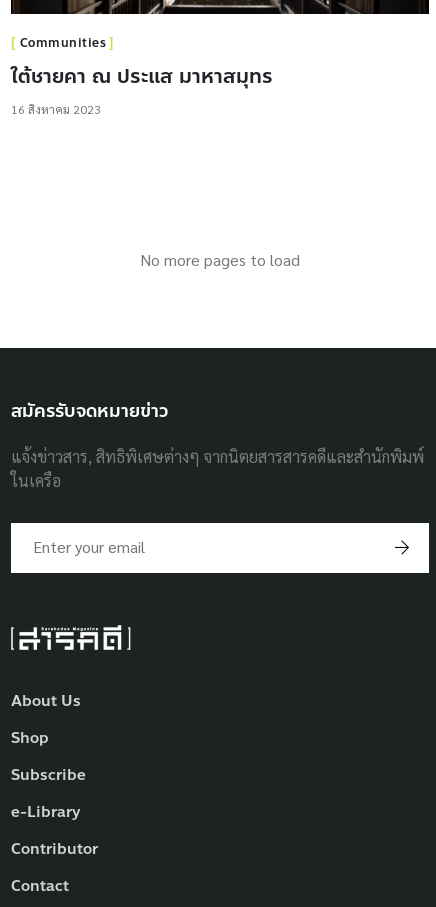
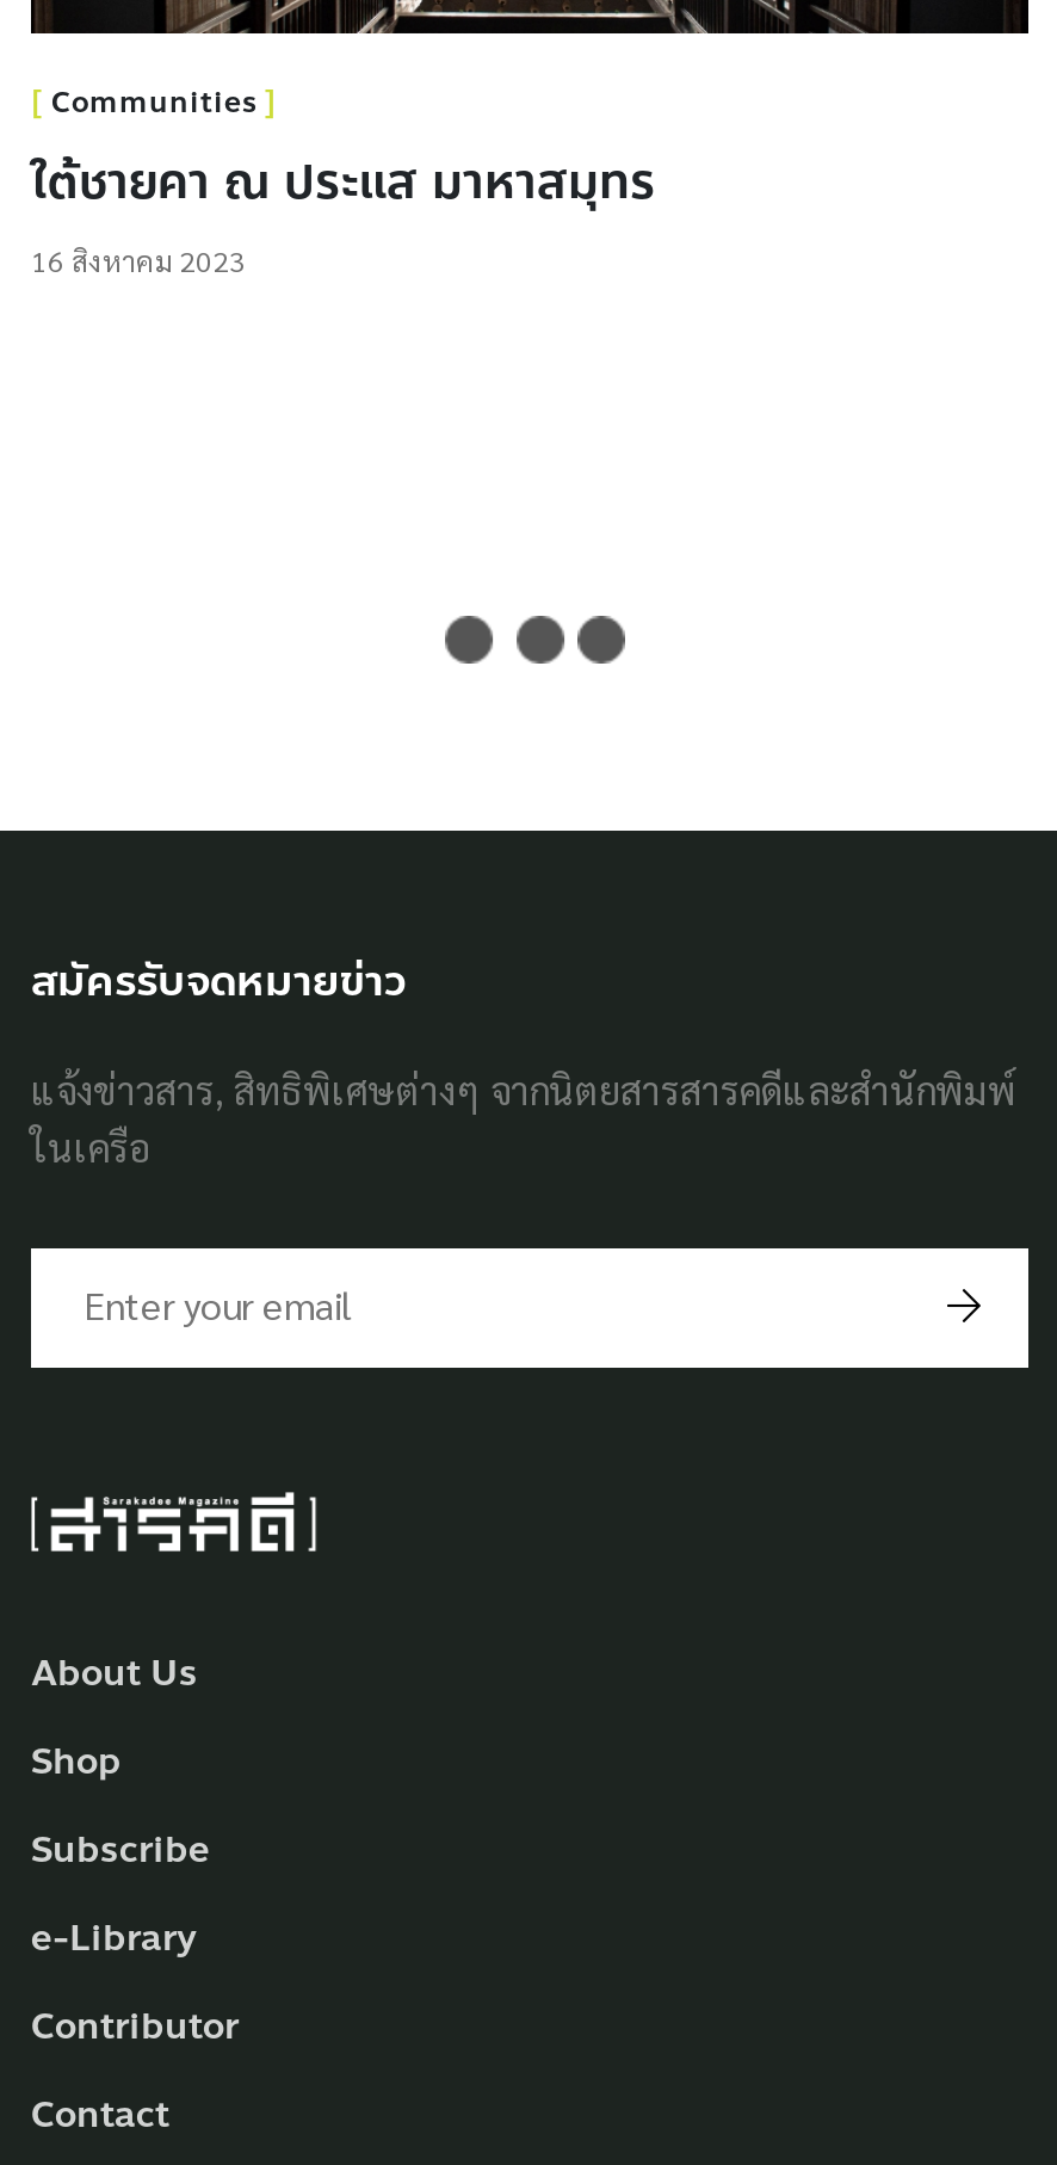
- No more pages to load
